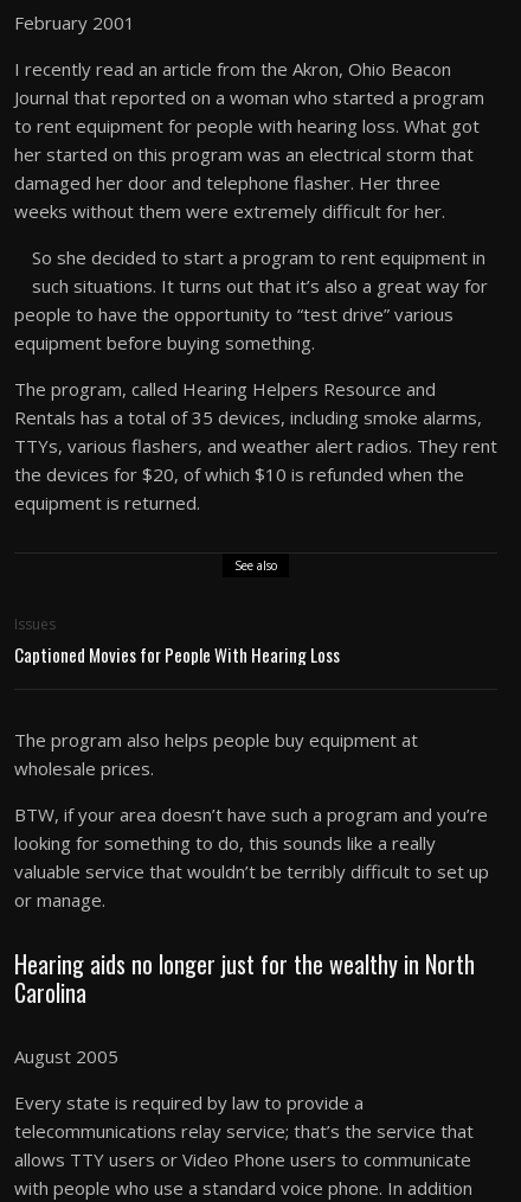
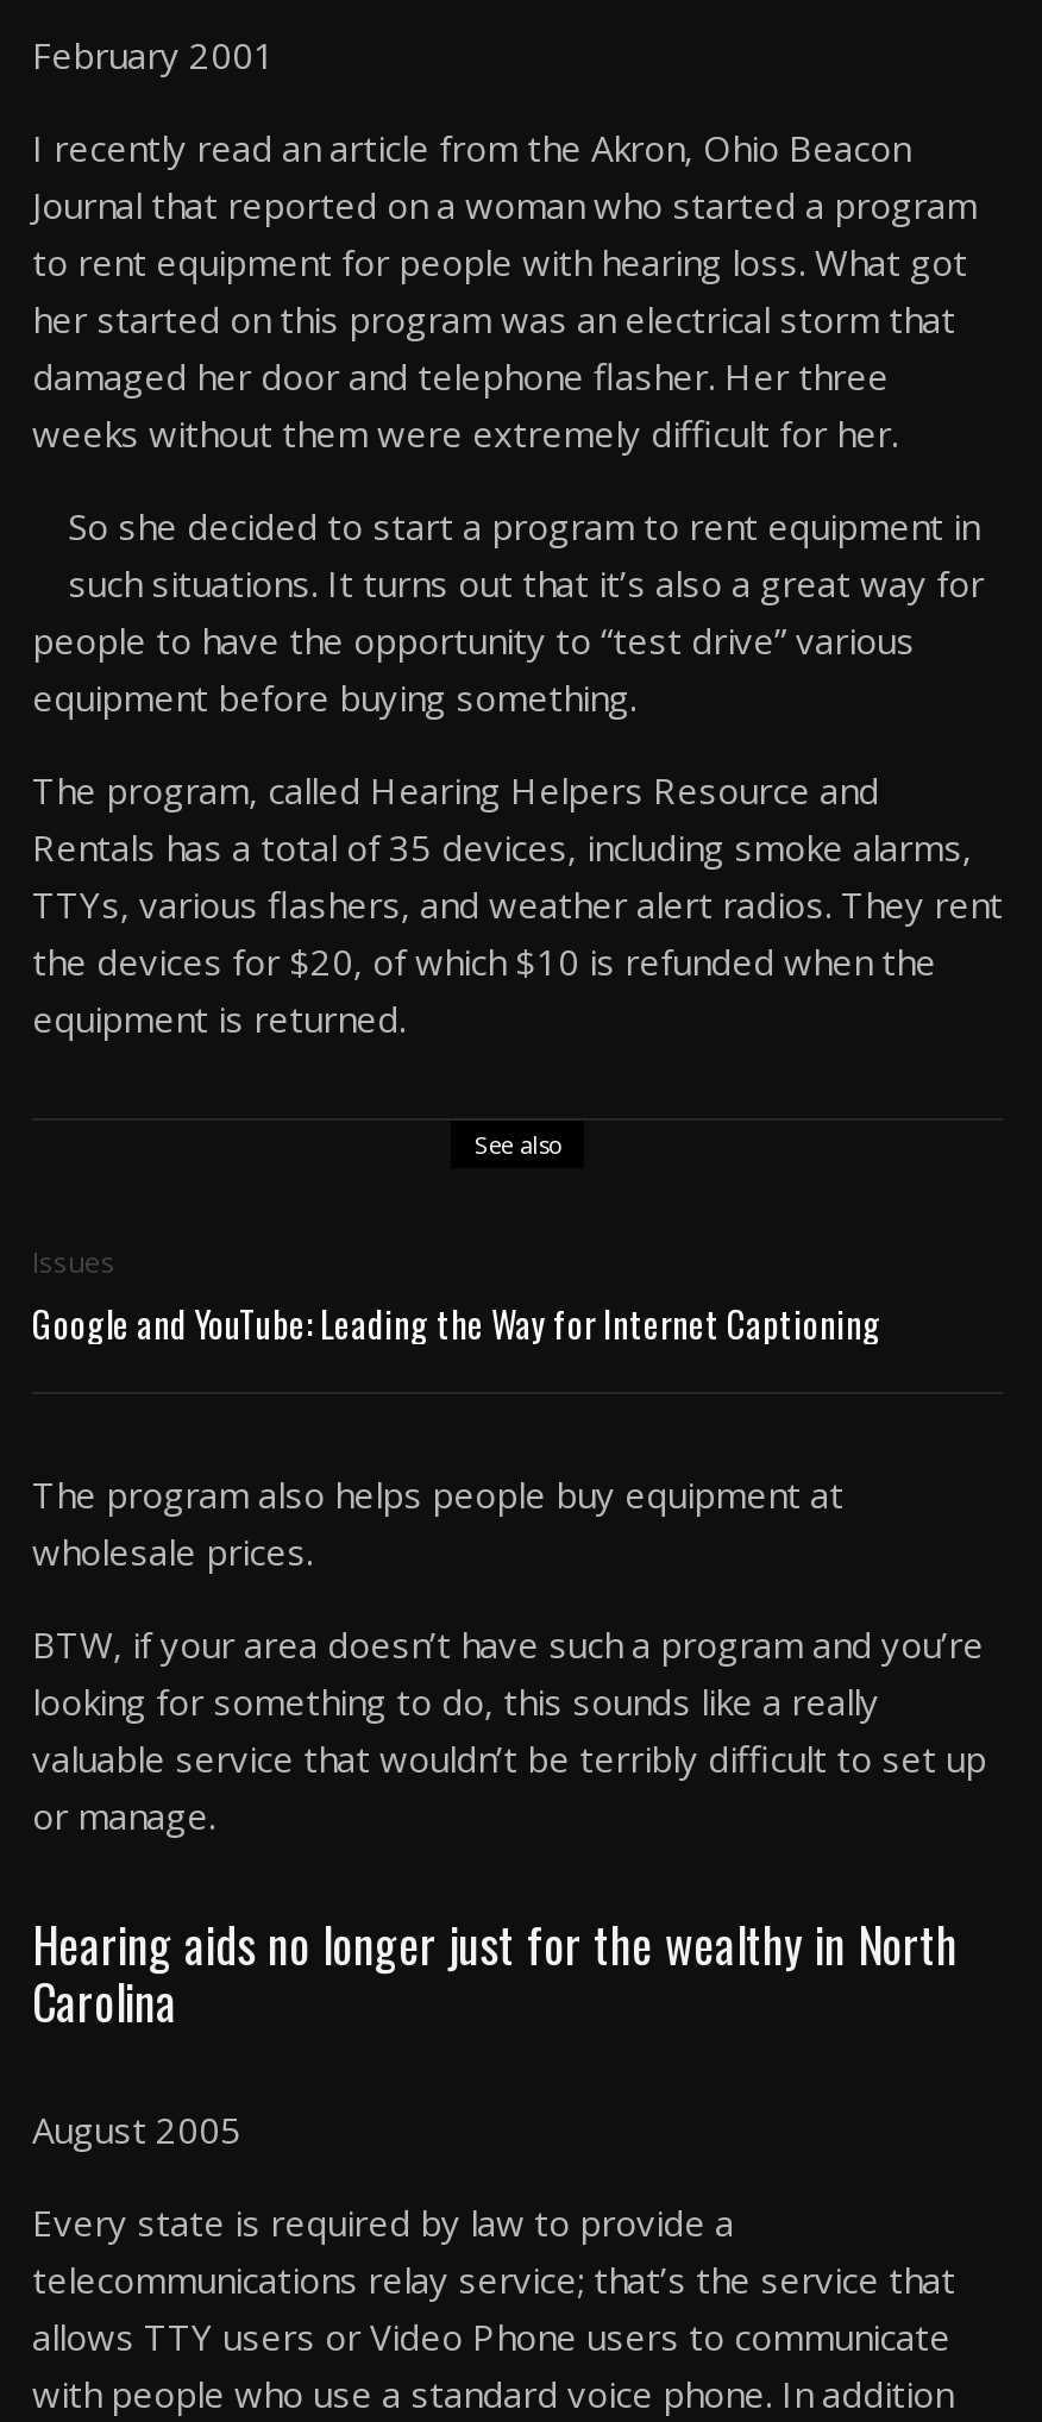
- Captioned Movies for People With Hearing Loss
+ Google and YouTube: Leading the Way for Internet Captioning
